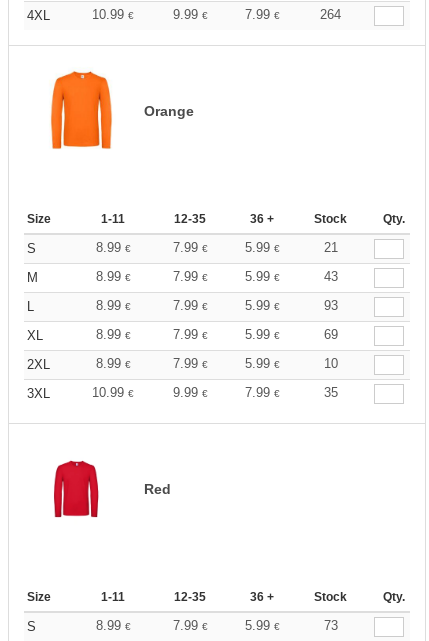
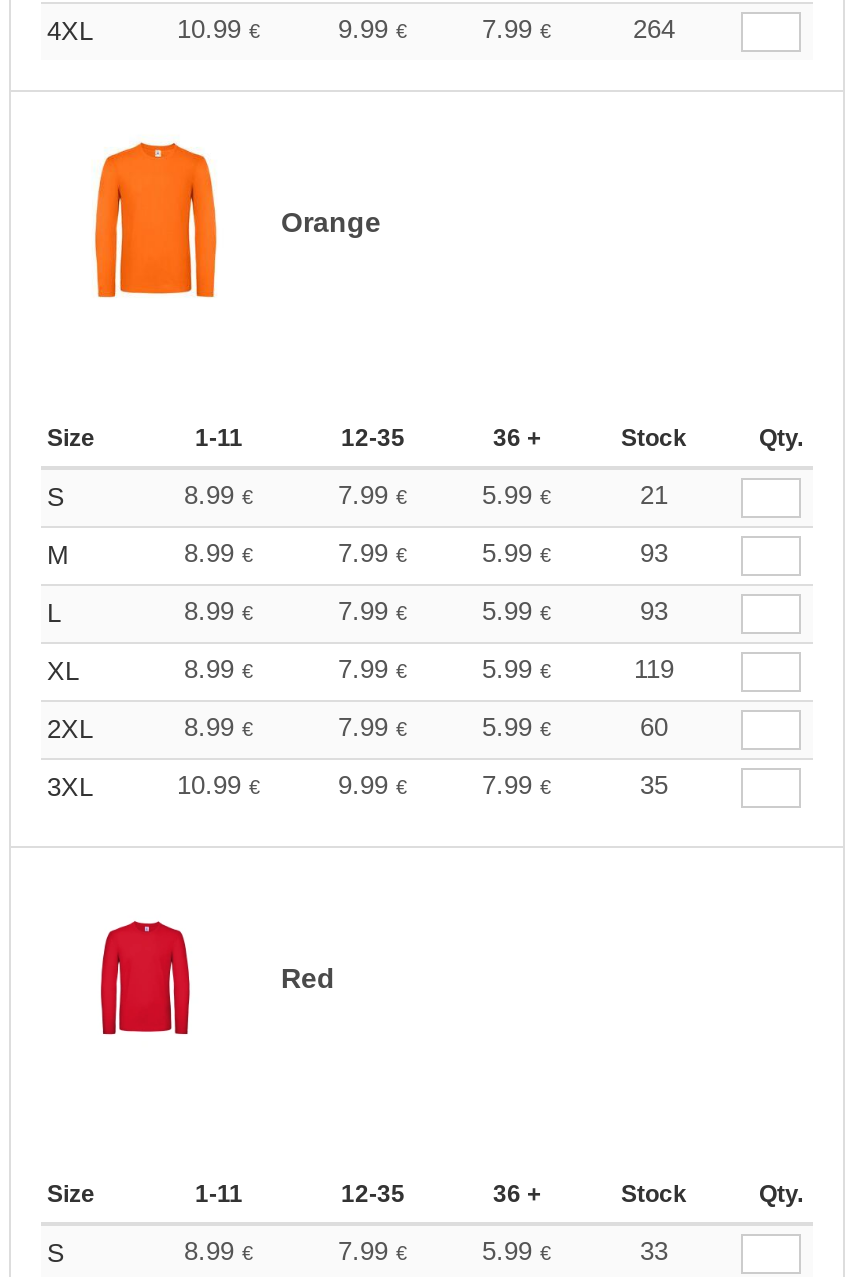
- 43
+ 93

- 69
+ 119

- 10
+ 60

- 73
+ 33
